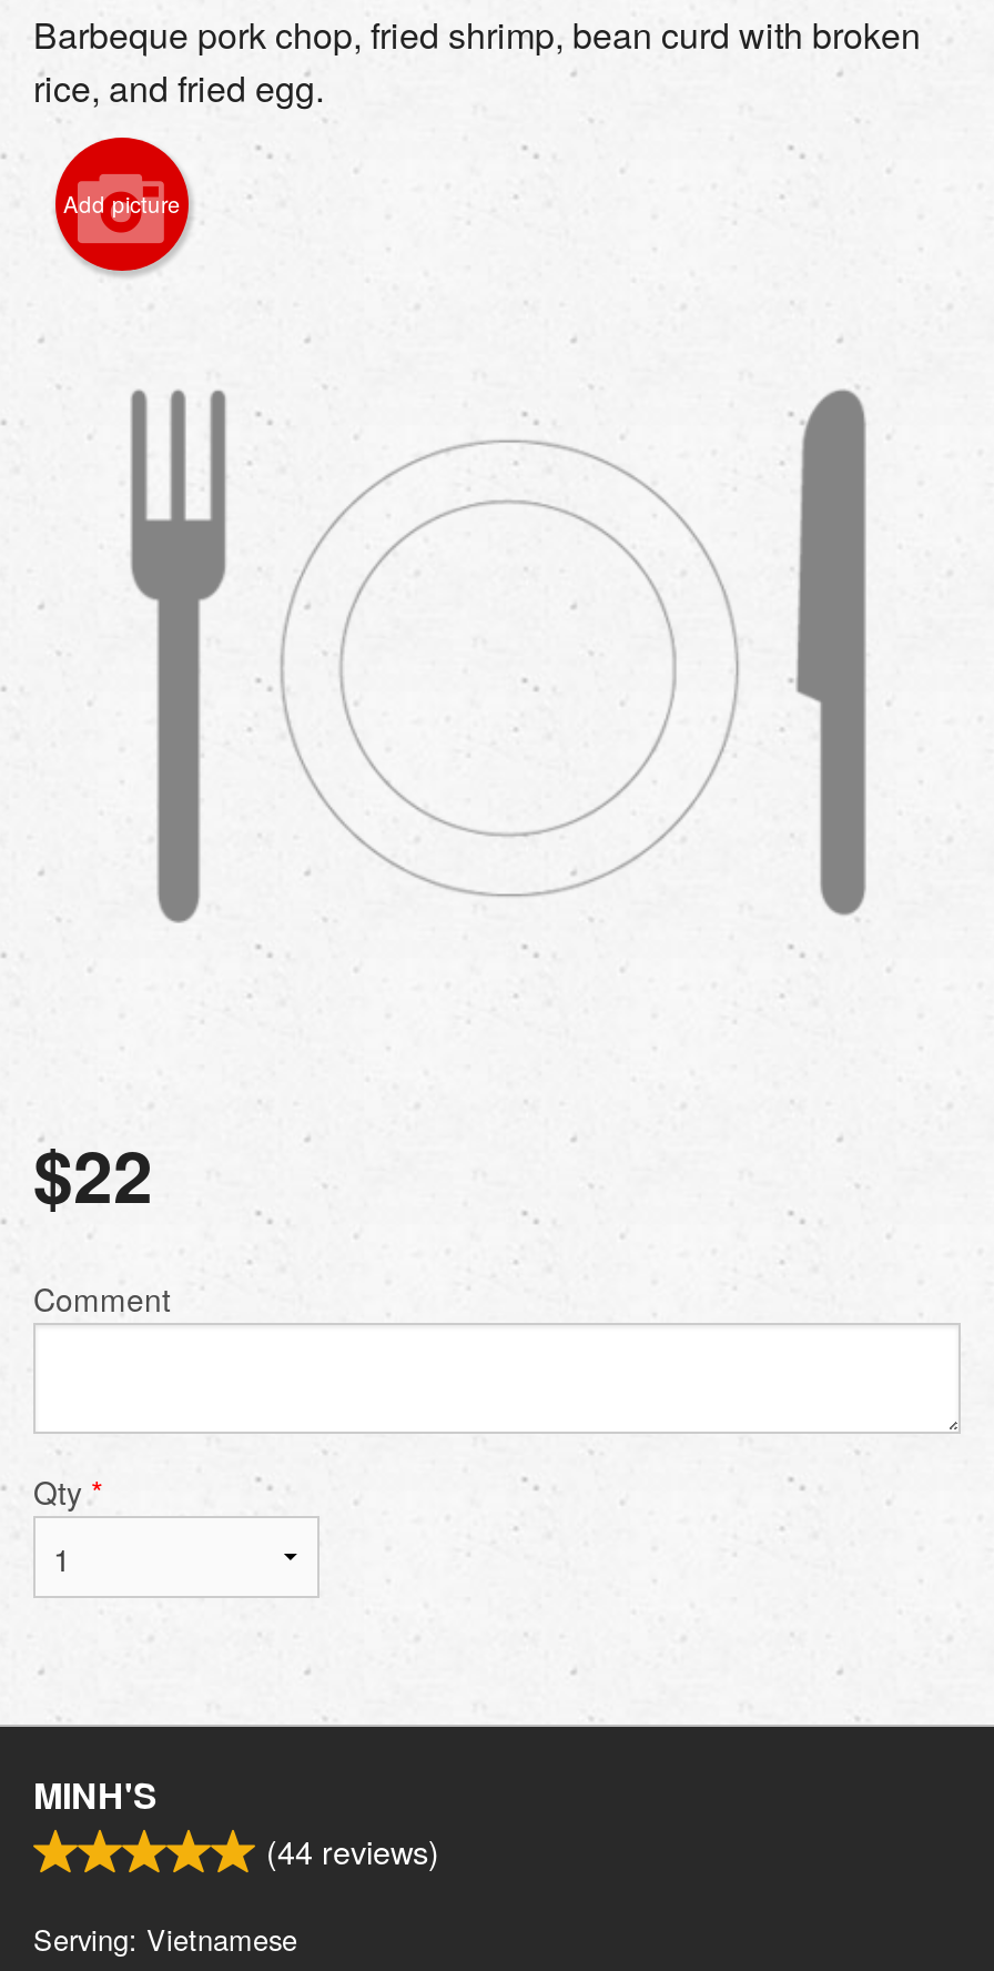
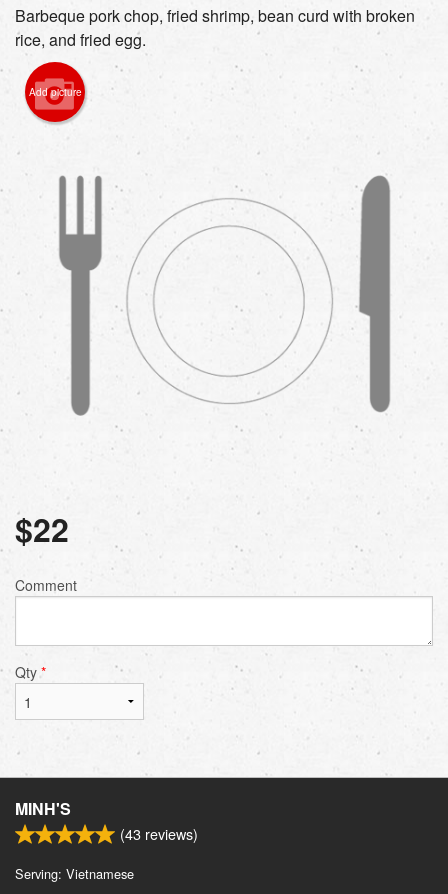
- (44 reviews)
+ (43 reviews)
